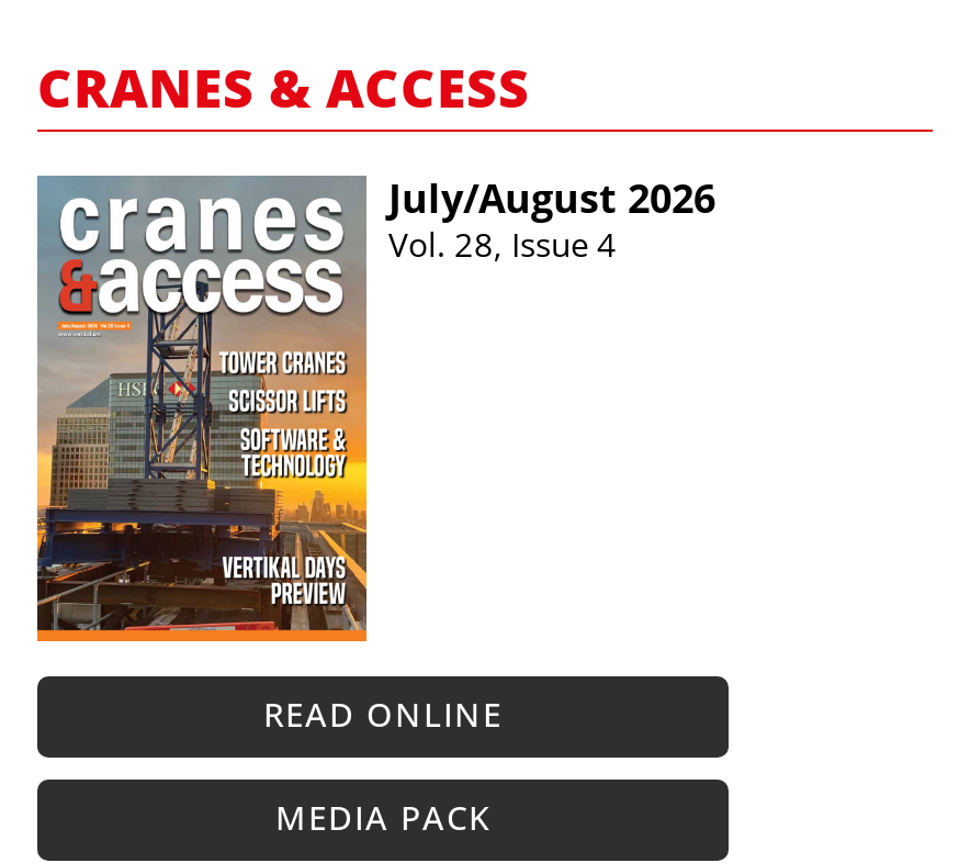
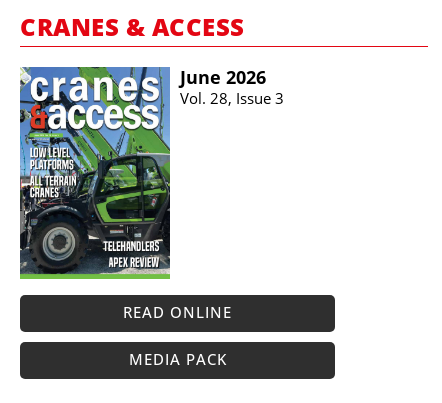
- [image]
- July/August 2026
- Vol. 28, Issue 4
+ [image]
+ June 2026
+ Vol. 28, Issue 3
